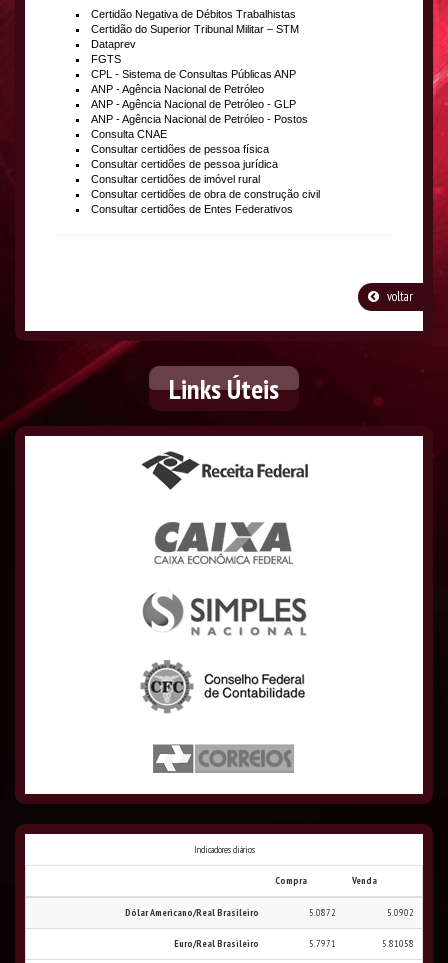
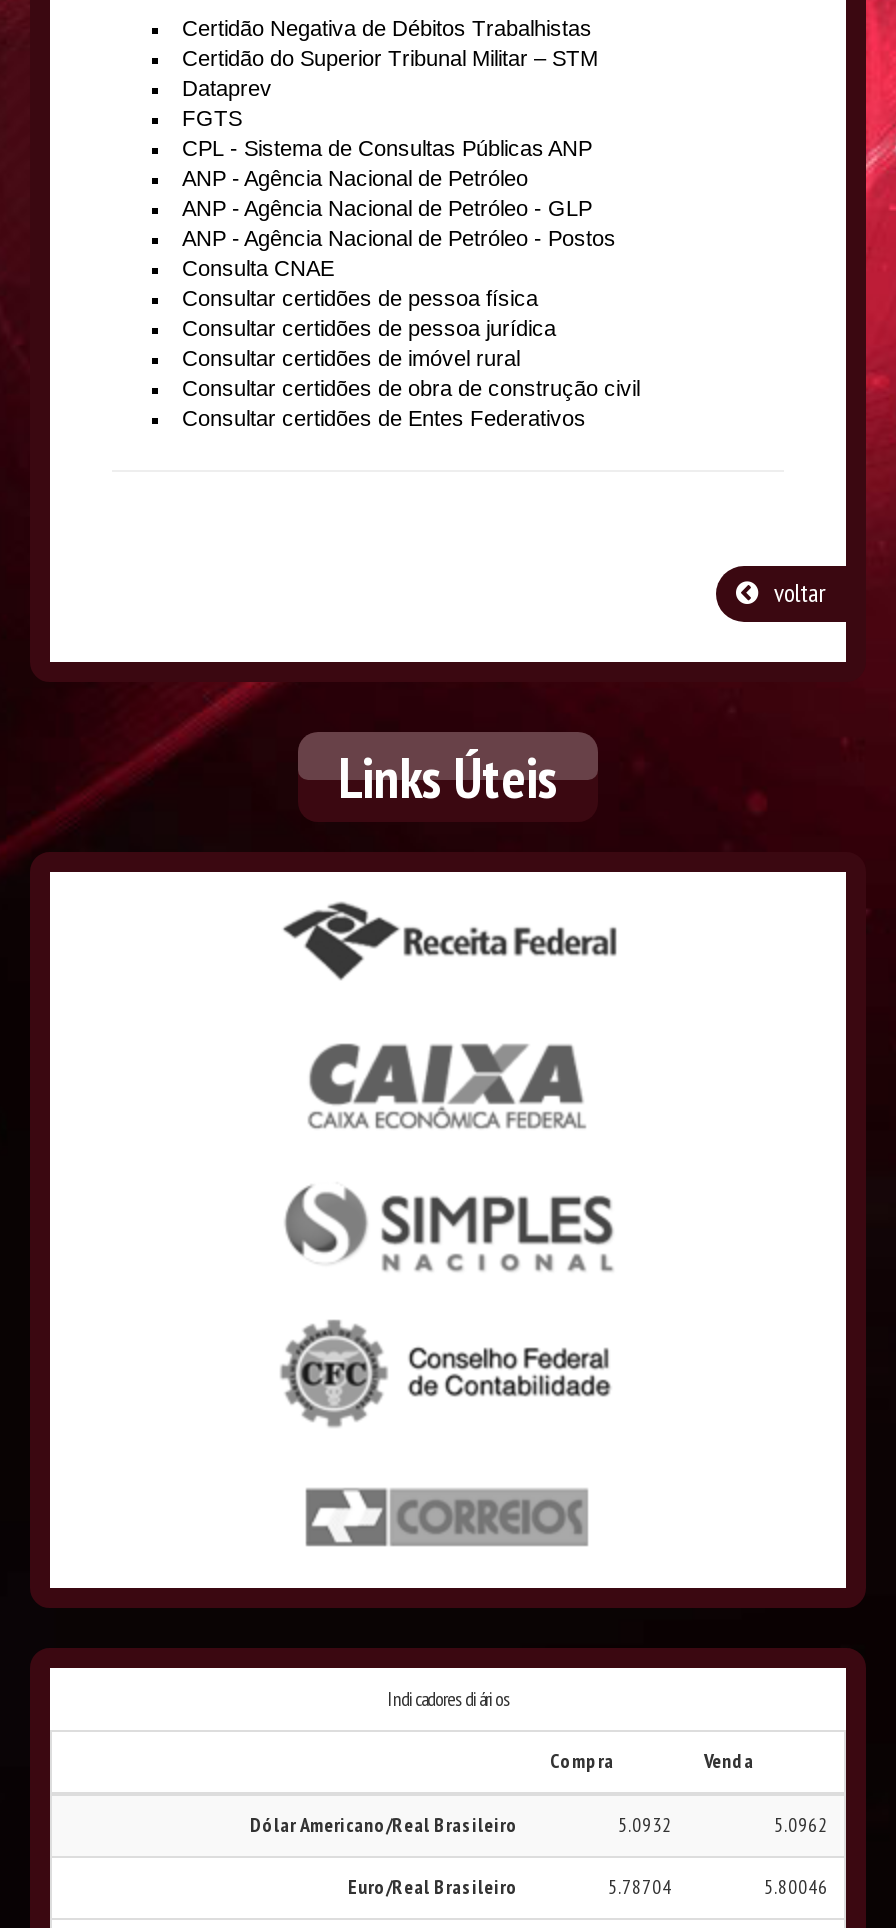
- 5.0872
+ 5.0932

- 5.0902
+ 5.0962

- 5.7971
+ 5.78704

- 5.81058
+ 5.80046
